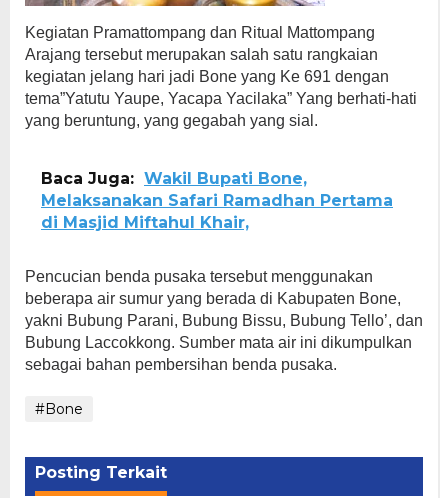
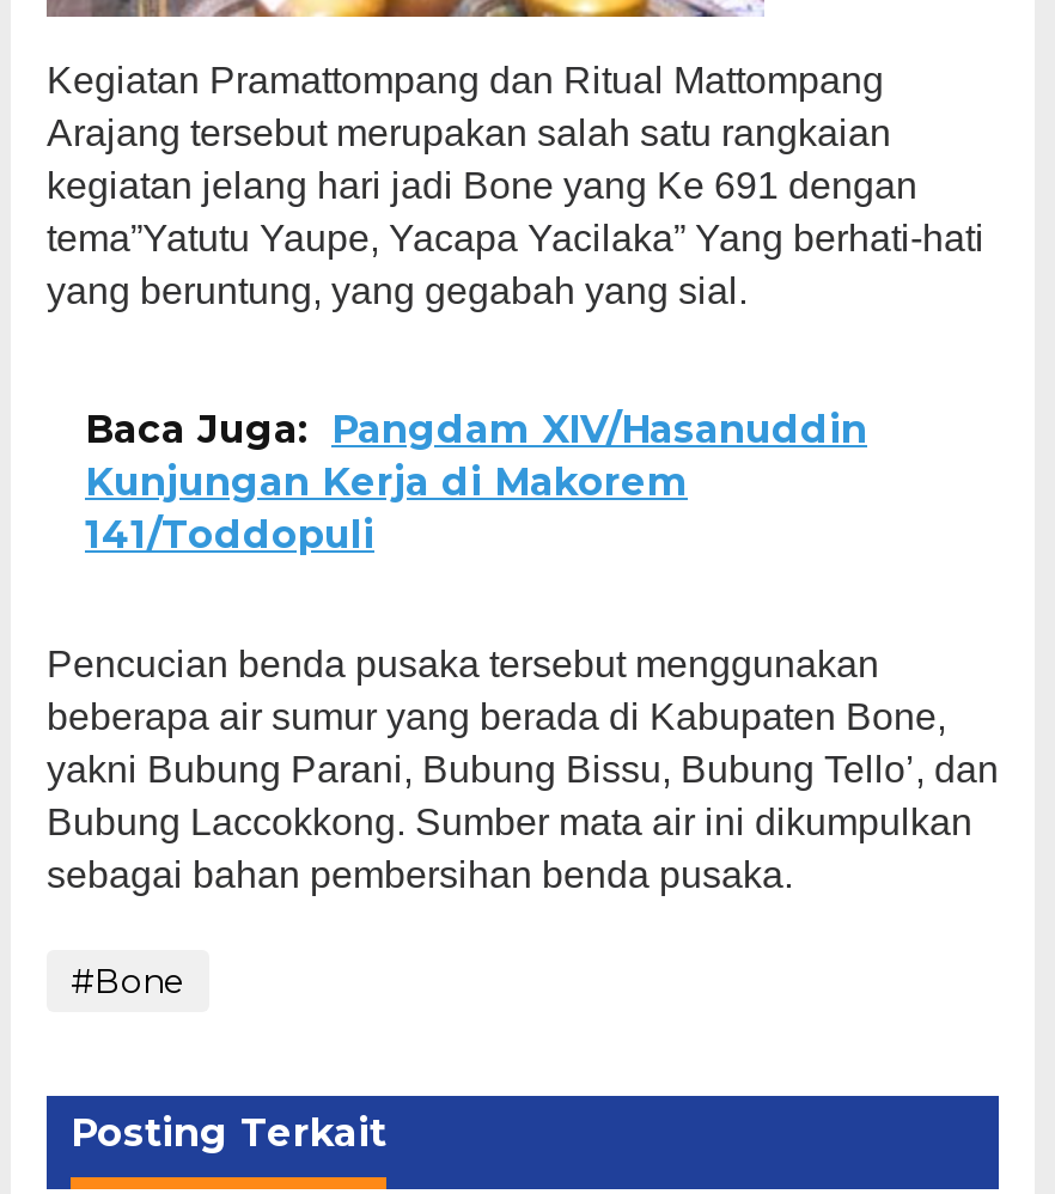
- Baca Juga: Wakil Bupati Bone,
- Melaksanakan Safari Ramadhan Pertama
- di Masjid Miftahul Khair,
+ Baca Juga: Pangdam XIV/Hasanuddin
+ Kunjungan Kerja di Makorem
+ 141/Toddopuli
